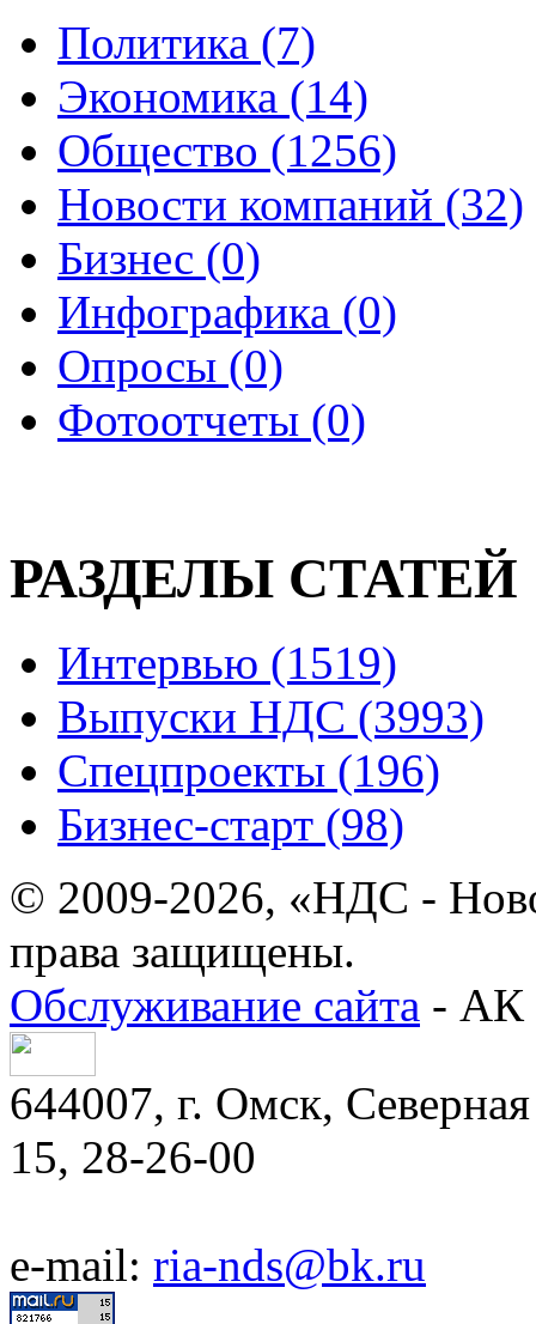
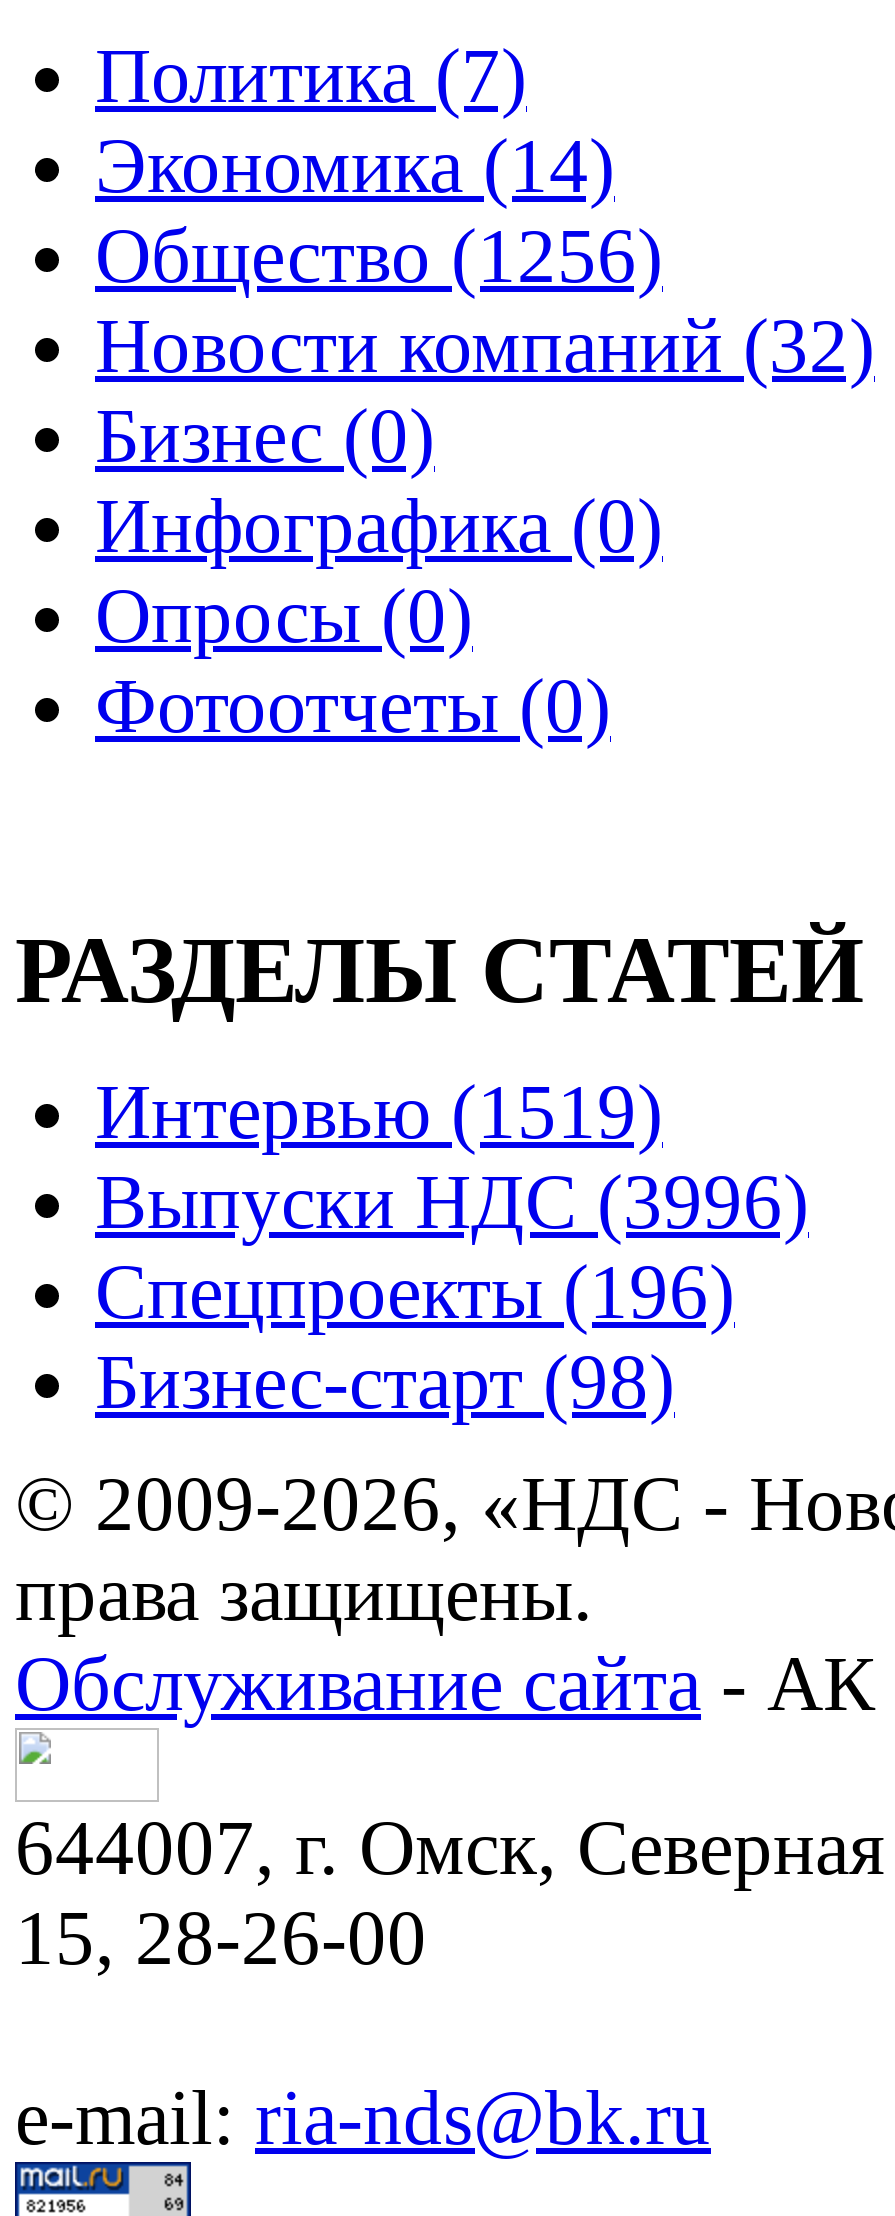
- Выпуски НДС (3993)
+ Выпуски НДС (3996)
